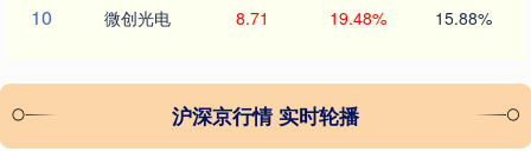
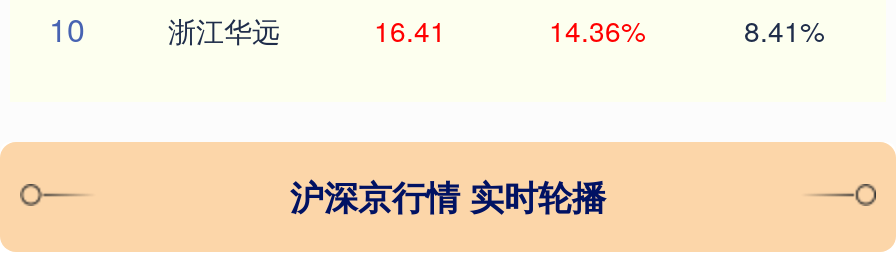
- 微创光电
- 8.71
- 19.48%
- 15.88%
+ 浙江华远
+ 16.41
+ 14.36%
+ 8.41%
